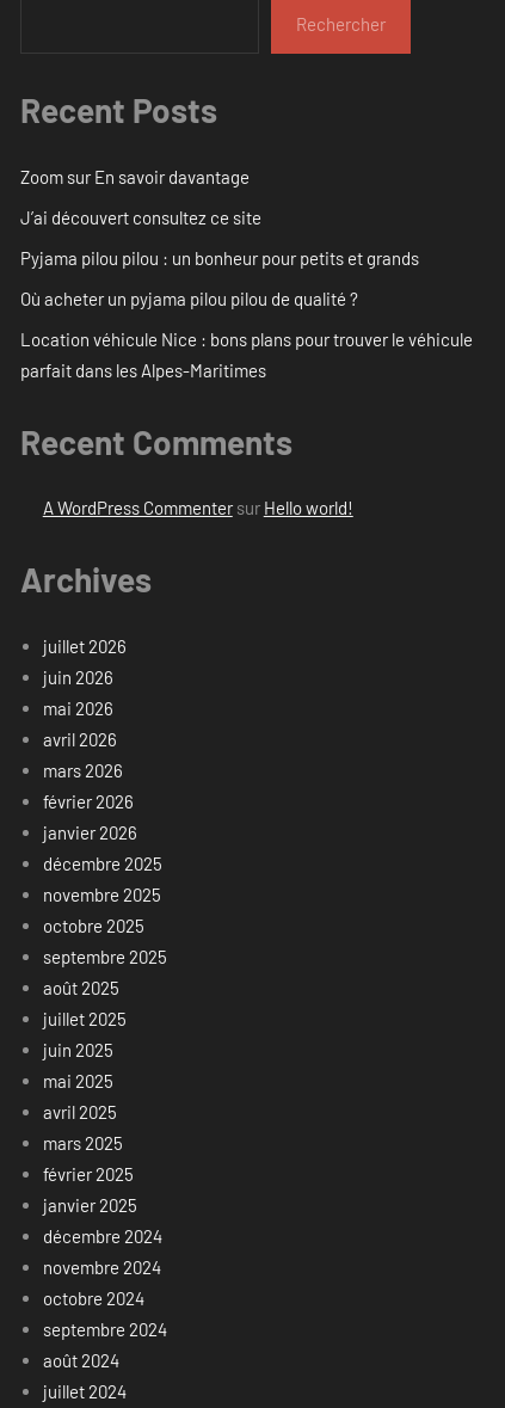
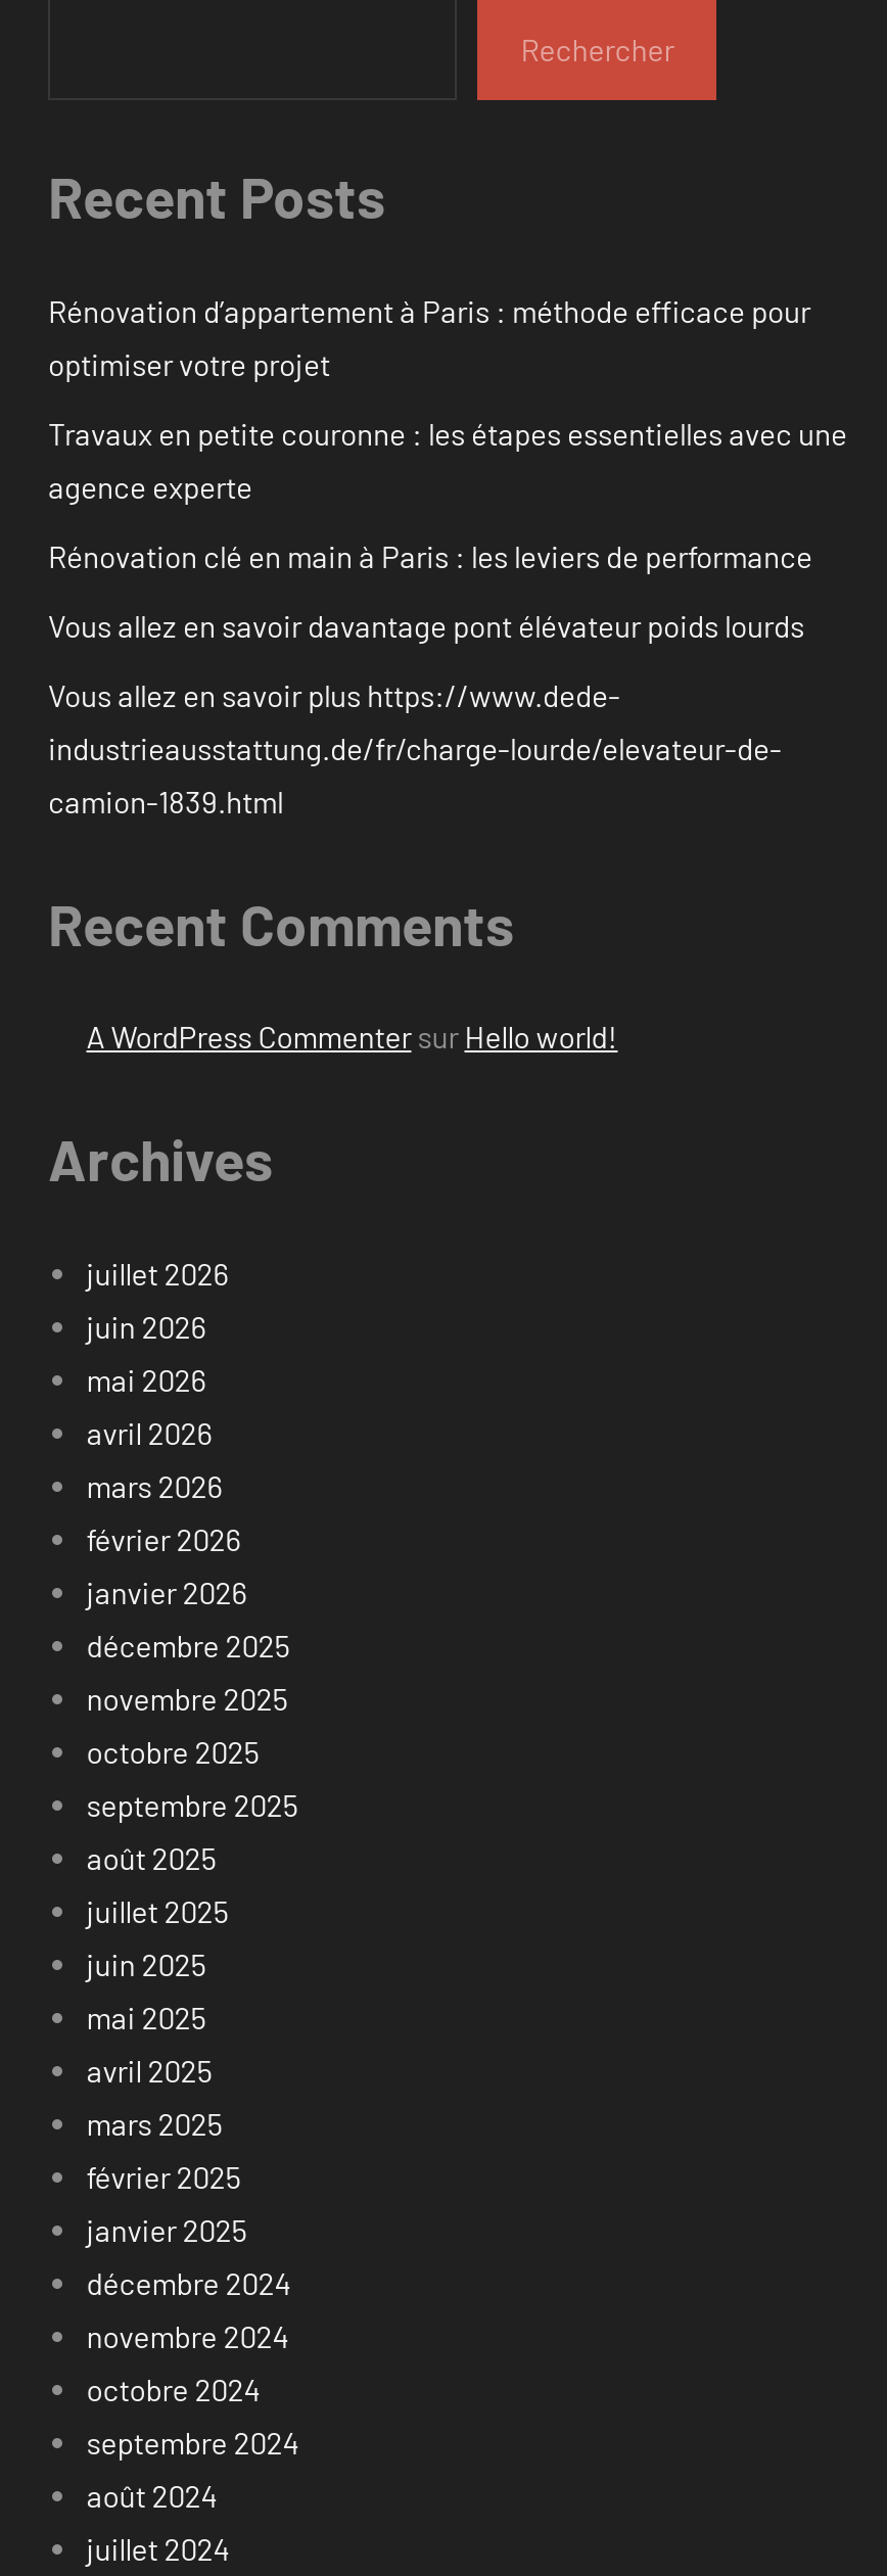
- Zoom sur En savoir davantage
+ Rénovation d’appartement à Paris : méthode efficace pour
+ optimiser votre projet

- J’ai découvert consultez ce site
+ Travaux en petite couronne : les étapes essentielles avec une
+ agence experte

- Pyjama pilou pilou : un bonheur pour petits et grands
+ Rénovation clé en main à Paris : les leviers de performance

- Où acheter un pyjama pilou pilou de qualité ?
+ Vous allez en savoir davantage pont élévateur poids lourds

- Location véhicule Nice : bons plans pour trouver le véhicule
- parfait dans les Alpes-Maritimes
+ Vous allez en savoir plus https://www.dede-
+ industrieausstattung.de/fr/charge-lourde/elevateur-de-
+ camion-1839.html
